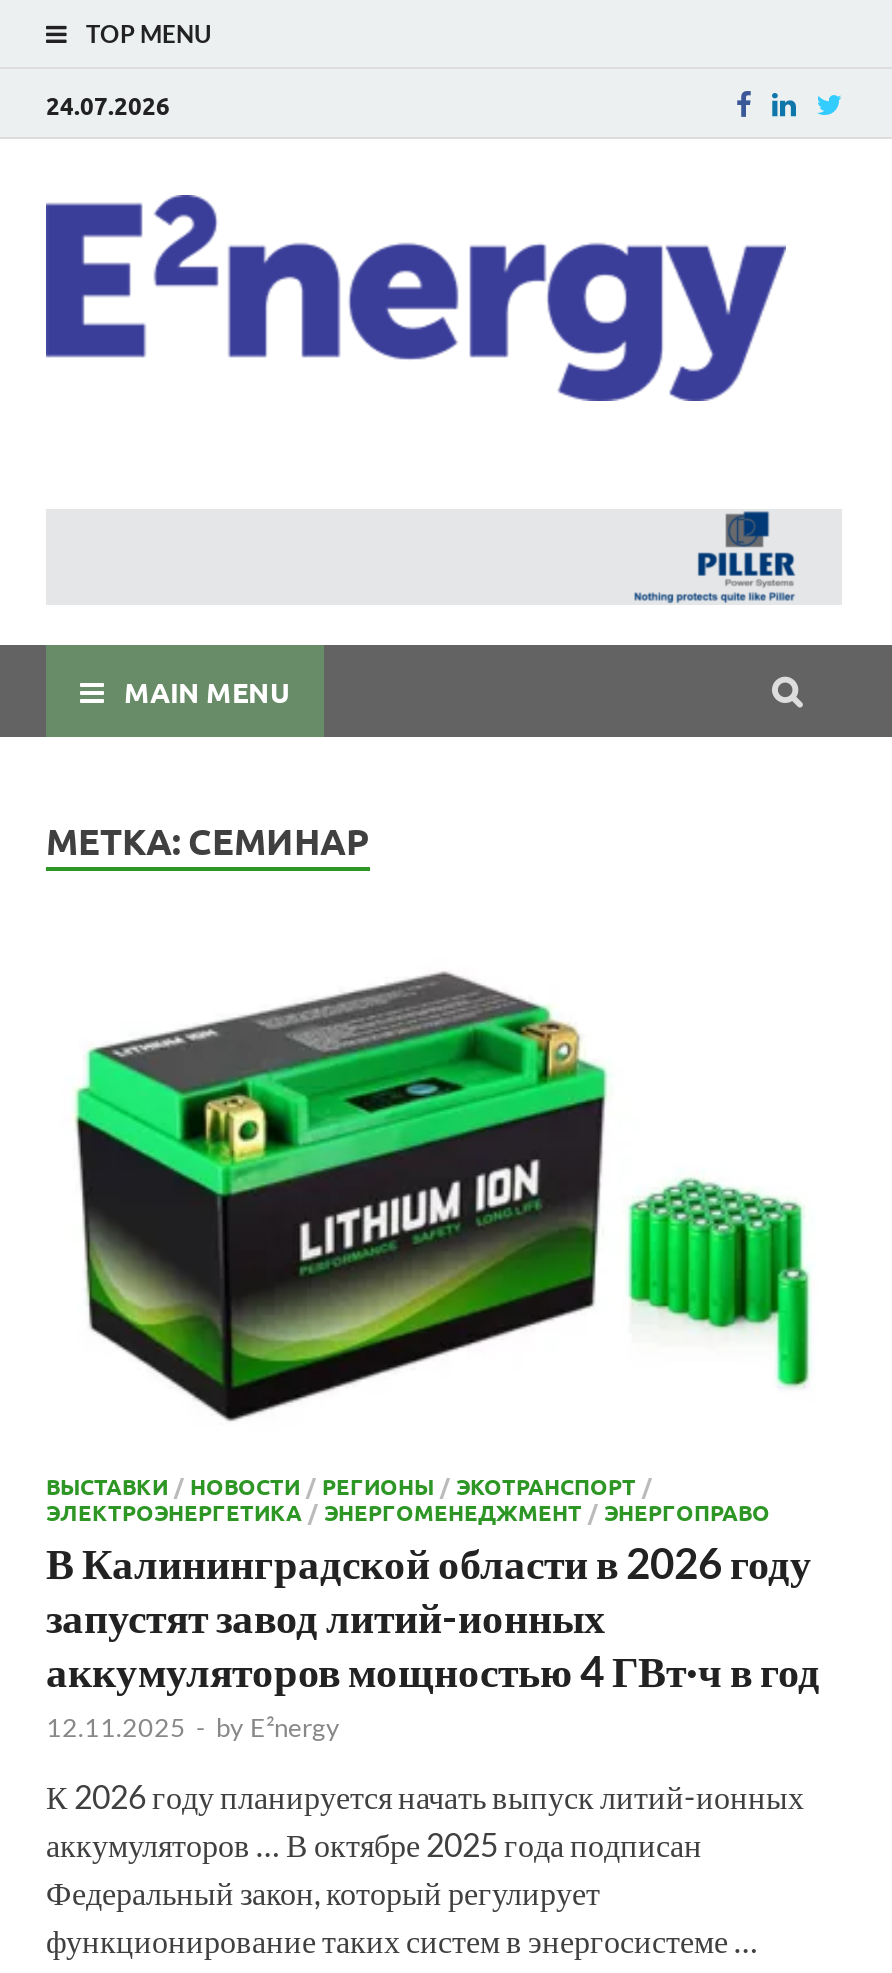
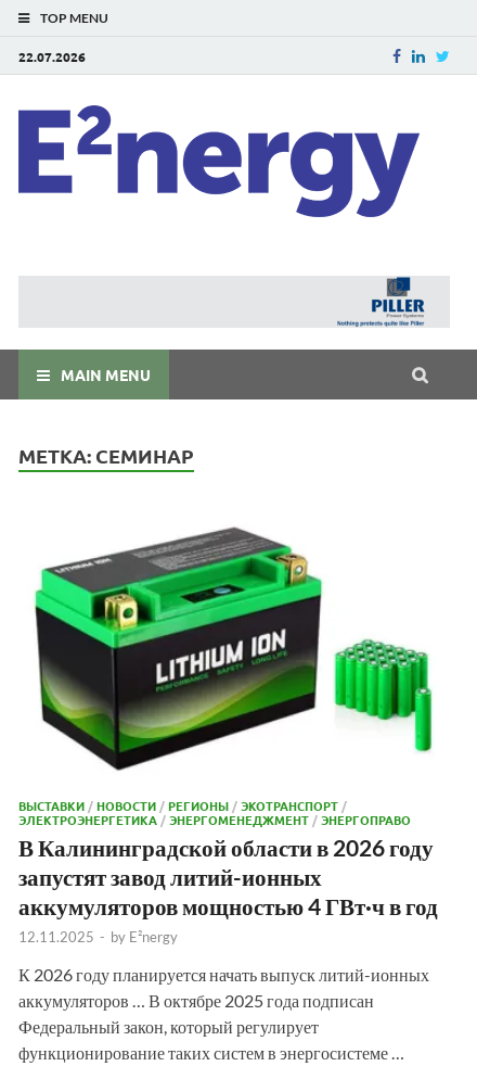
- 24.07.2026
+ 22.07.2026
